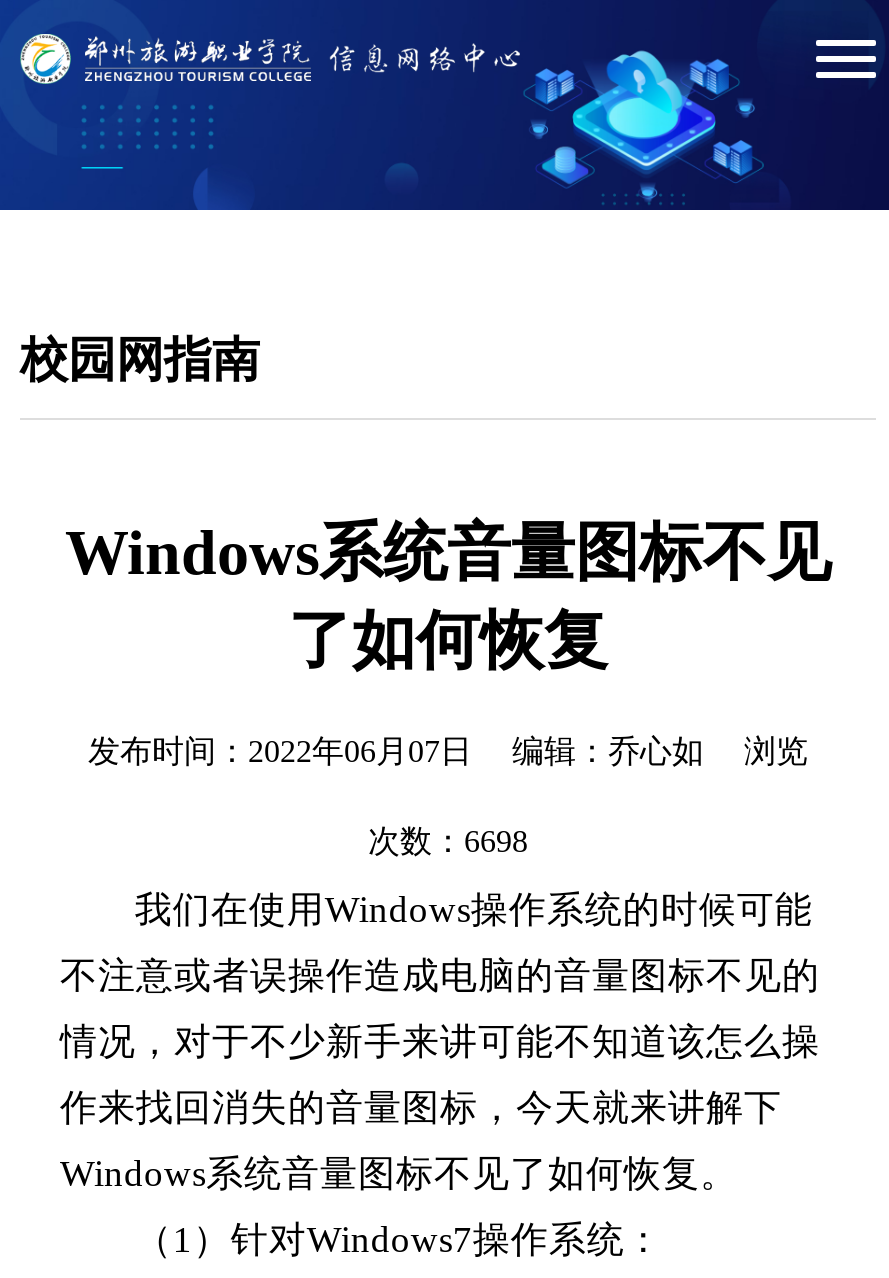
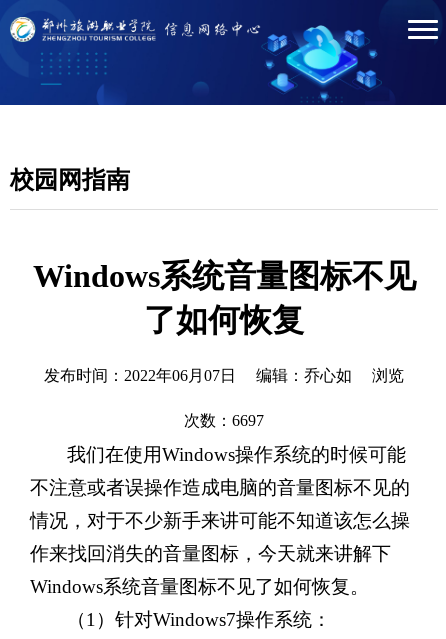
- 次数：6698
+ 次数：6697
